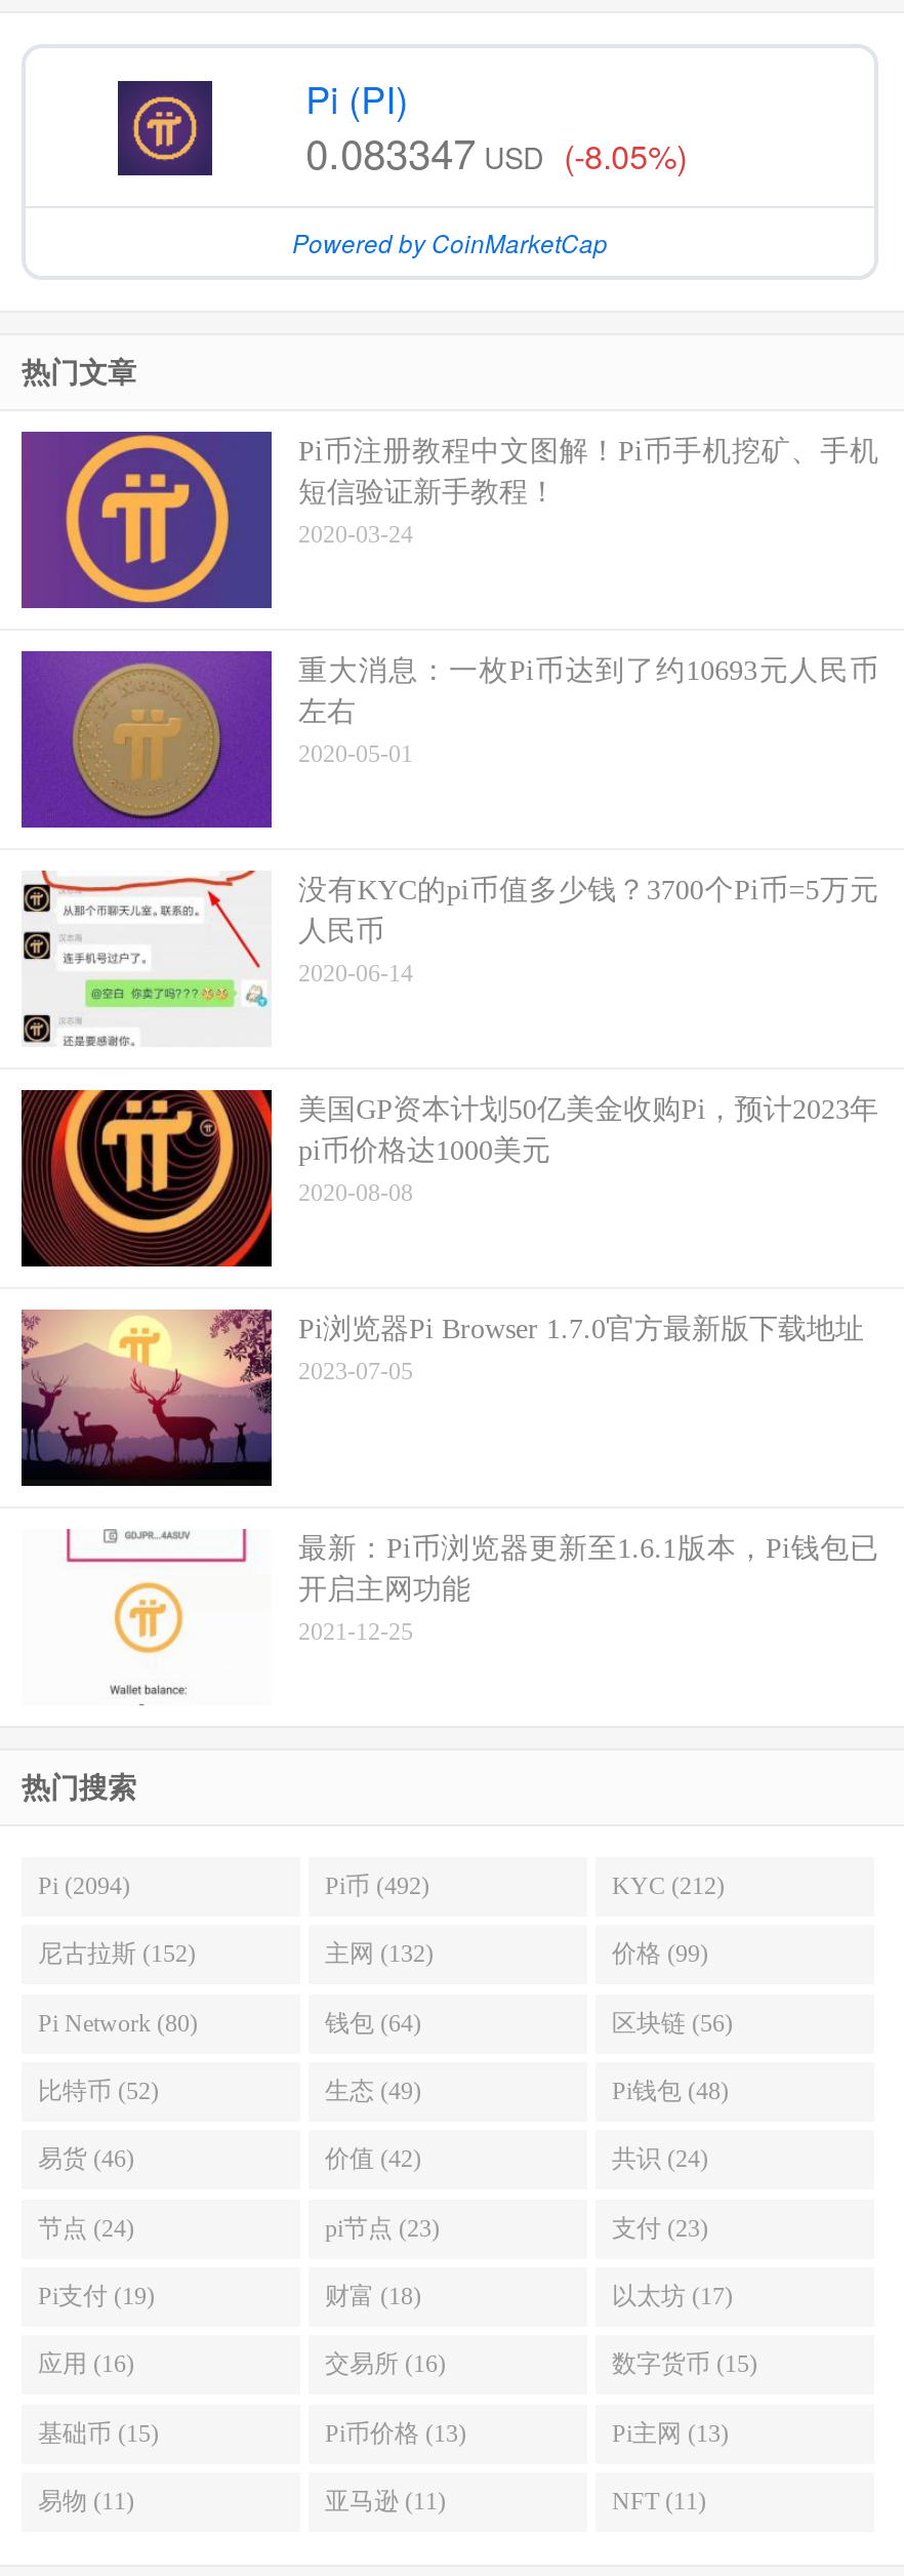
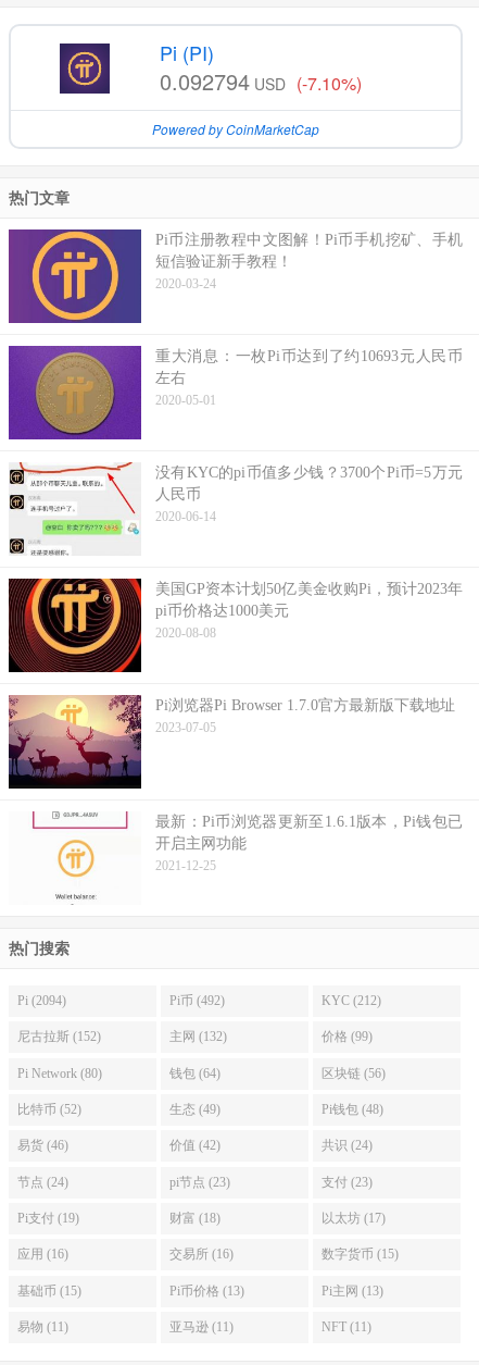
- 0.083347 USD (-8.05%)
+ 0.092794 USD (-7.10%)
